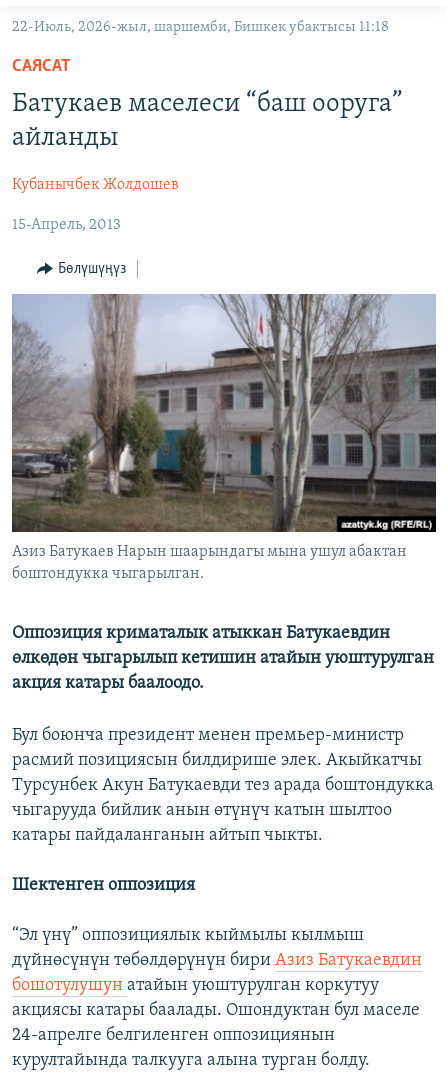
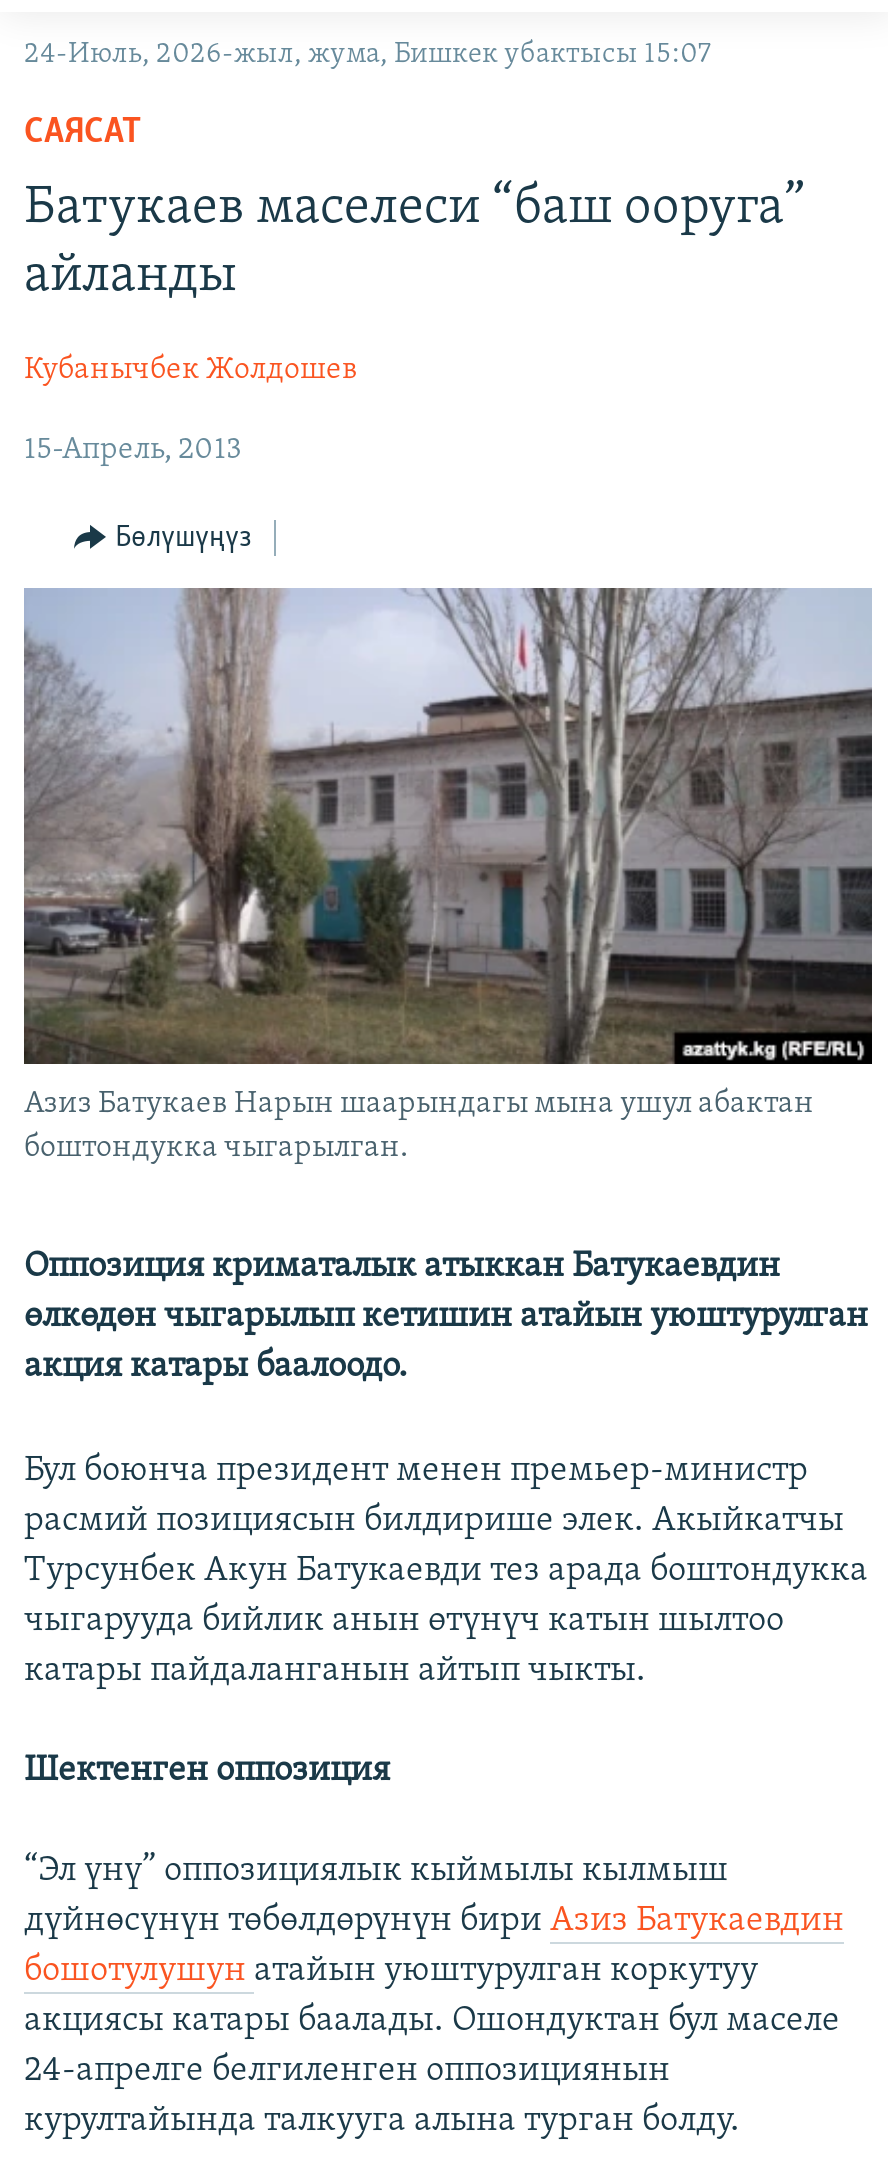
- 22-Июль, 2026-жыл, шаршемби, Бишкек убактысы 11:18
+ 24-Июль, 2026-жыл, жума, Бишкек убактысы 15:07
